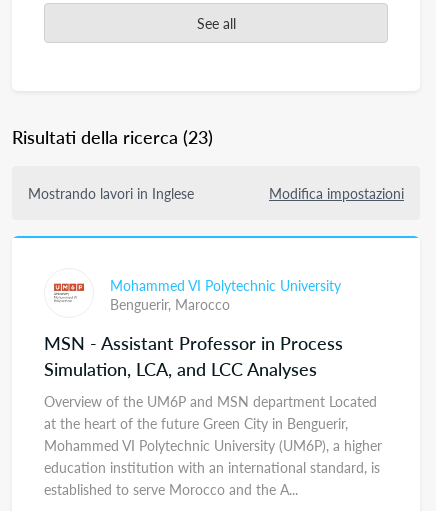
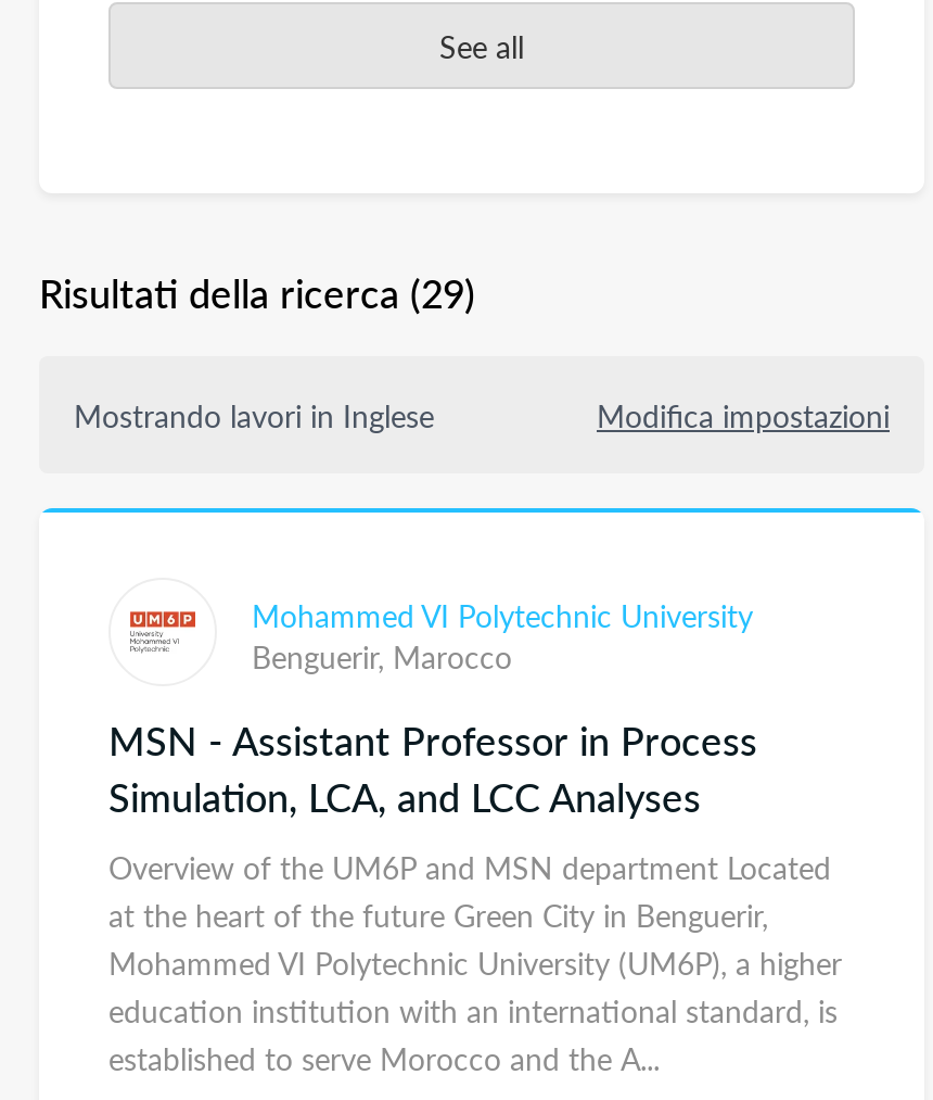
- Risultati della ricerca (23)
+ Risultati della ricerca (29)
